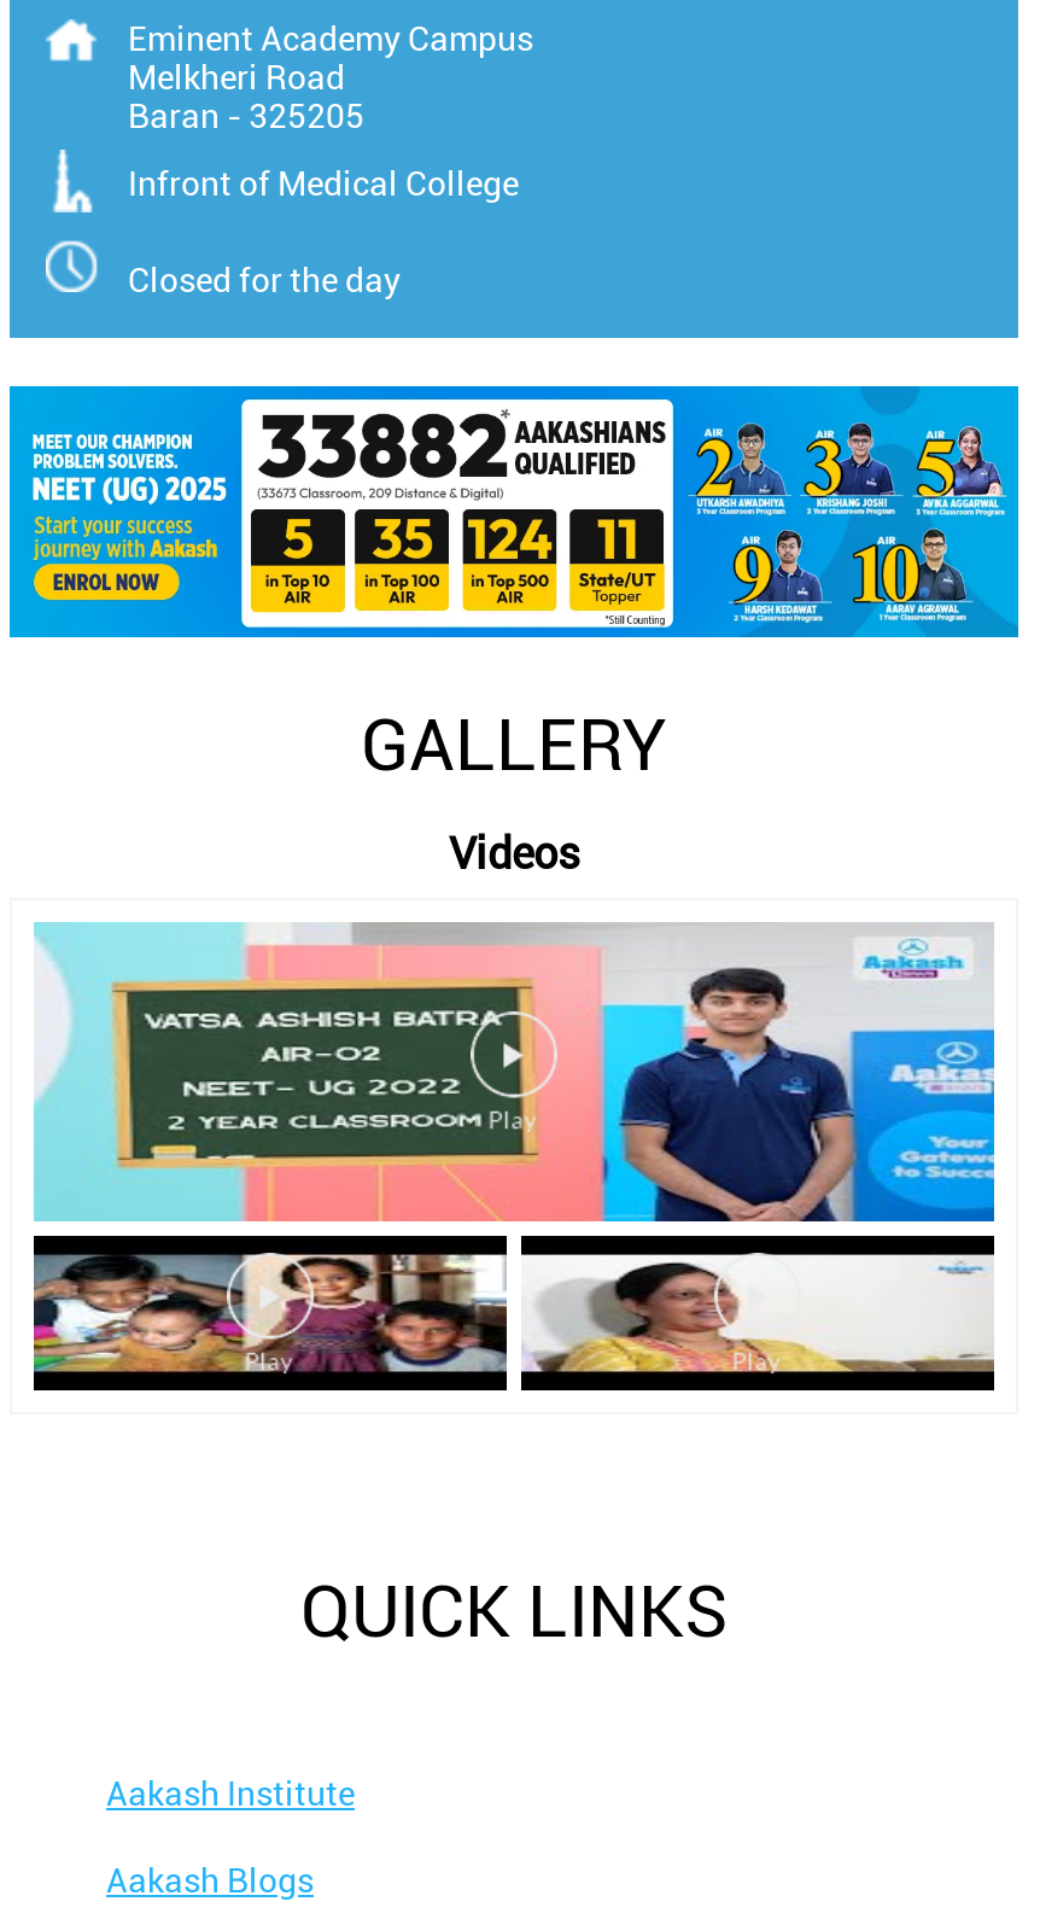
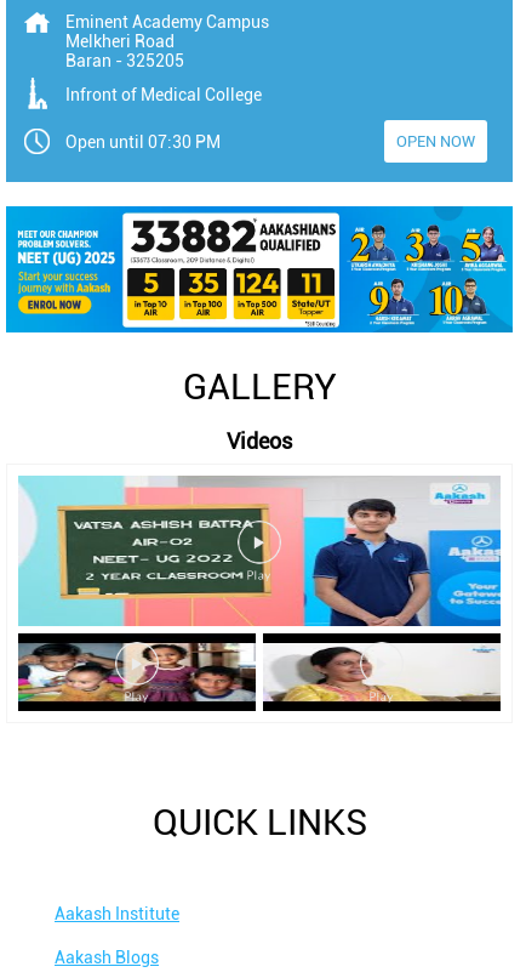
- Closed for the day
+ Open until 07:30 PM
+ OPEN NOW
